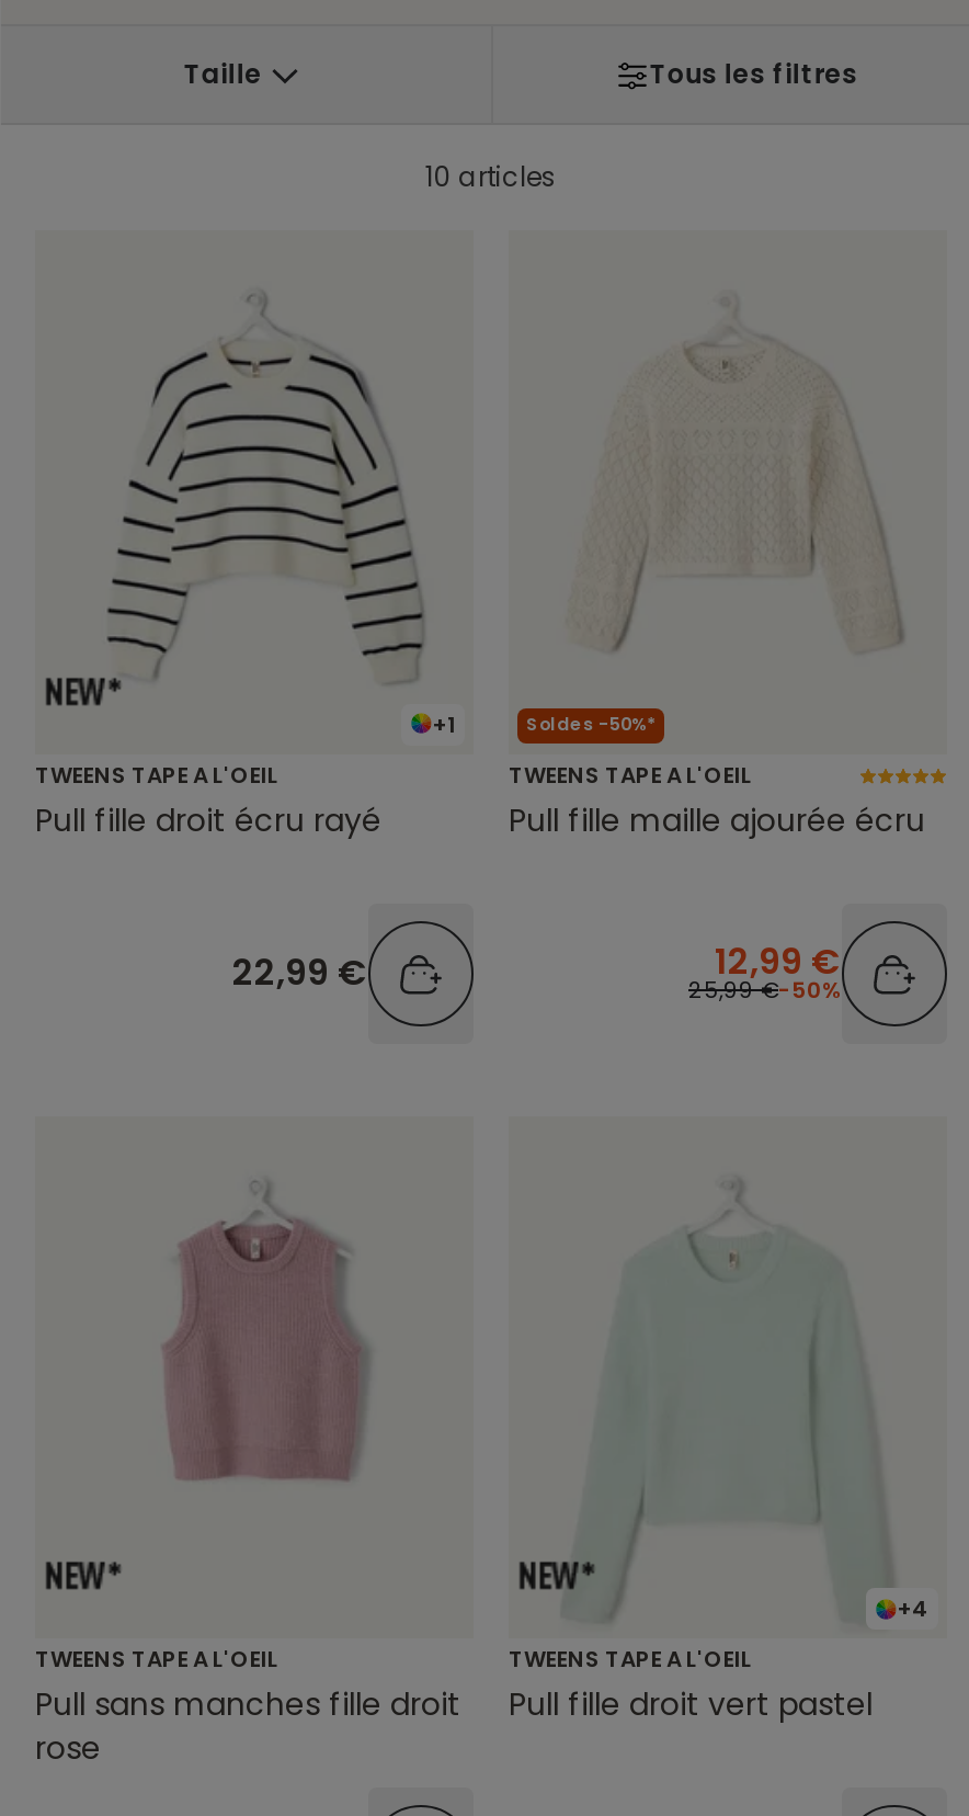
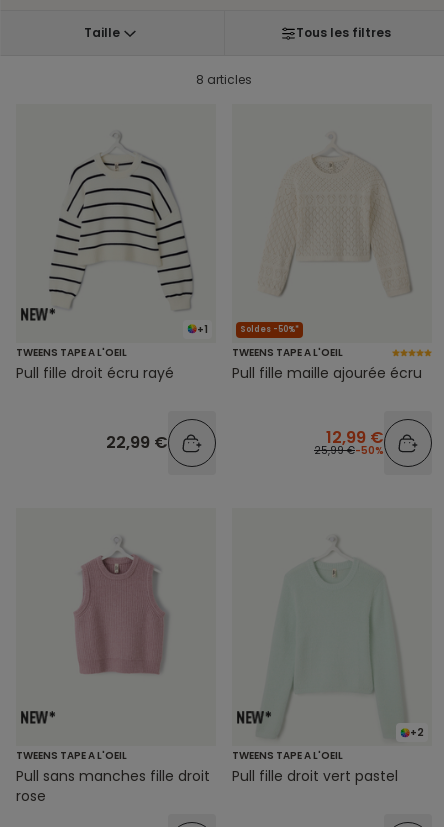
- 10 articles
+ 8 articles

- +4
+ +2
